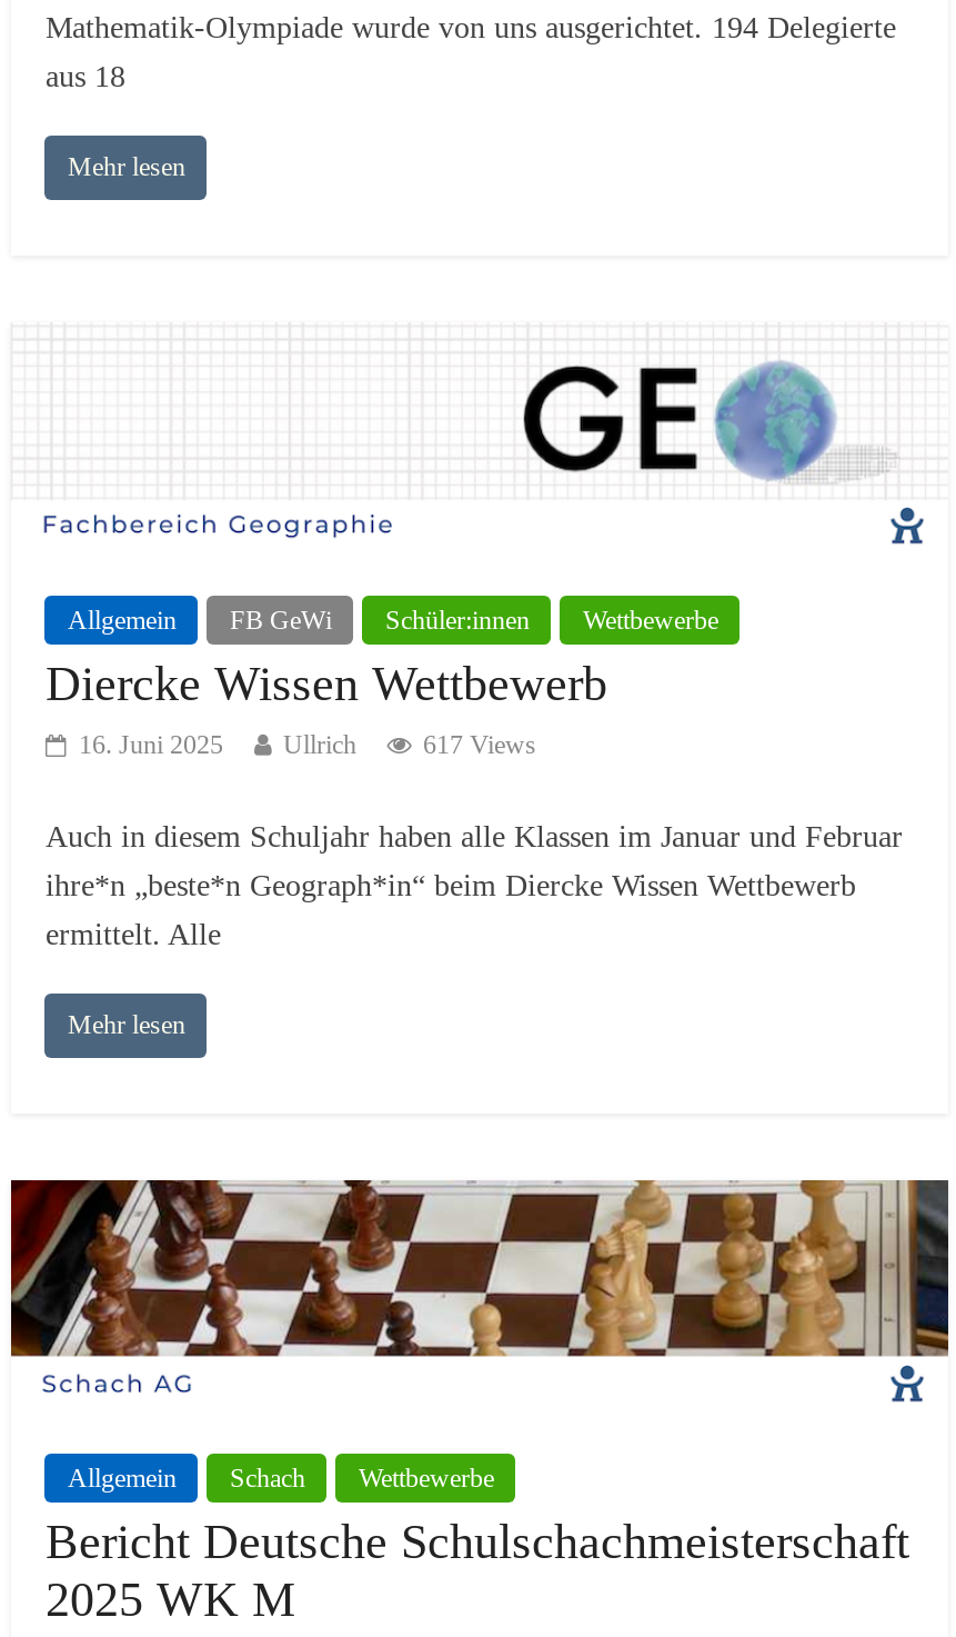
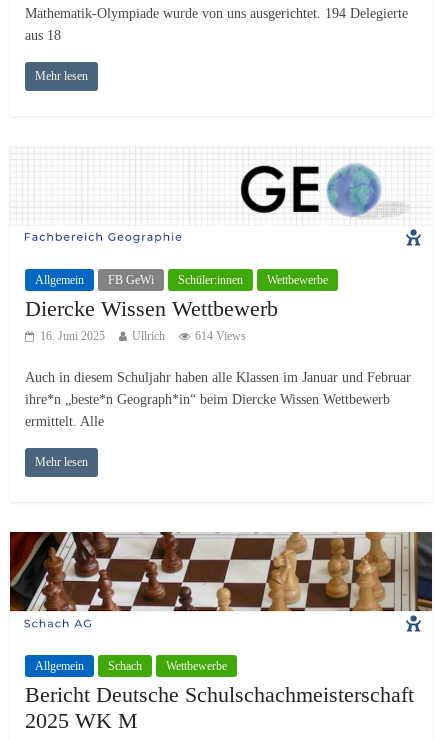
- 617 Views
+ 614 Views
